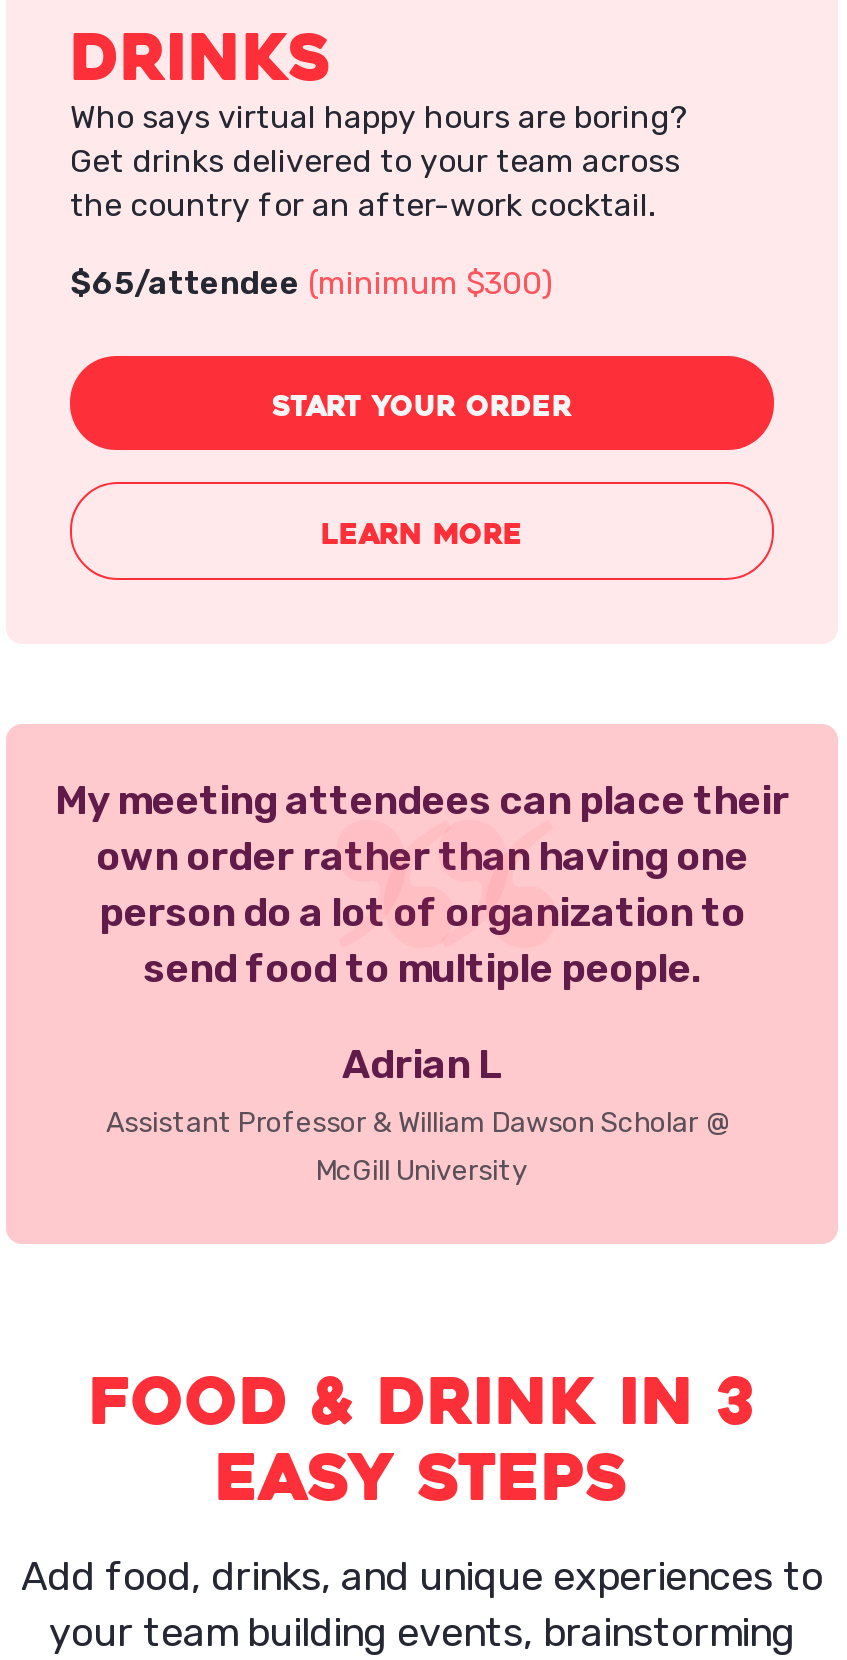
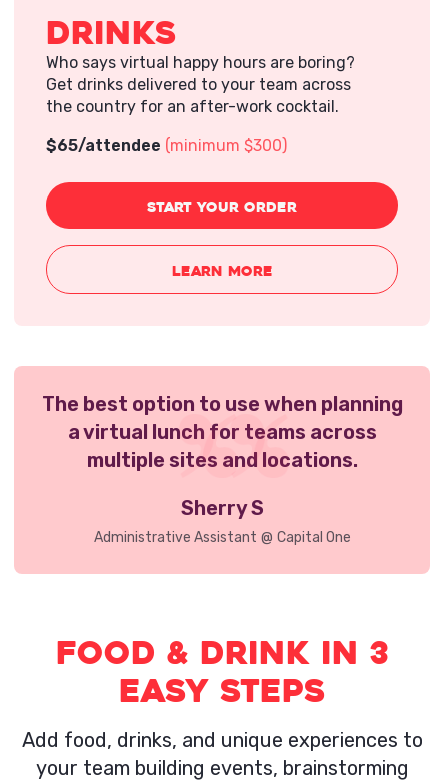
- My meeting attendees can place their
- own order rather than having one
- person do a lot of organization to
- send food to multiple people.
+ The best option to use when planning
+ a virtual lunch for teams across
+ multiple sites and locations.

- Adrian L
- Assistant Professor & William Dawson Scholar @
- McGill University
+ Sherry S
+ Administrative Assistant @ Capital One
